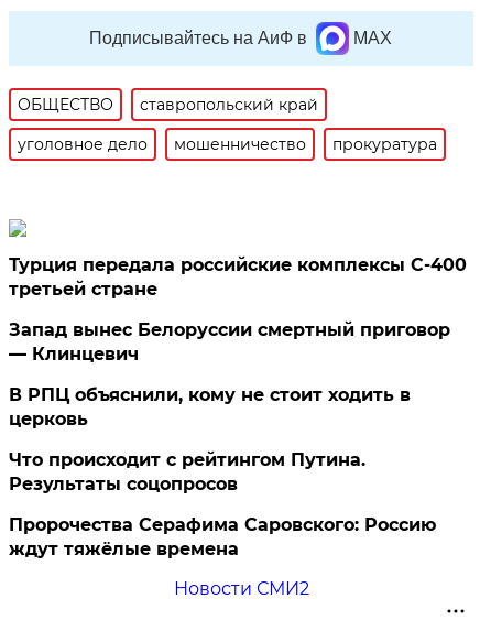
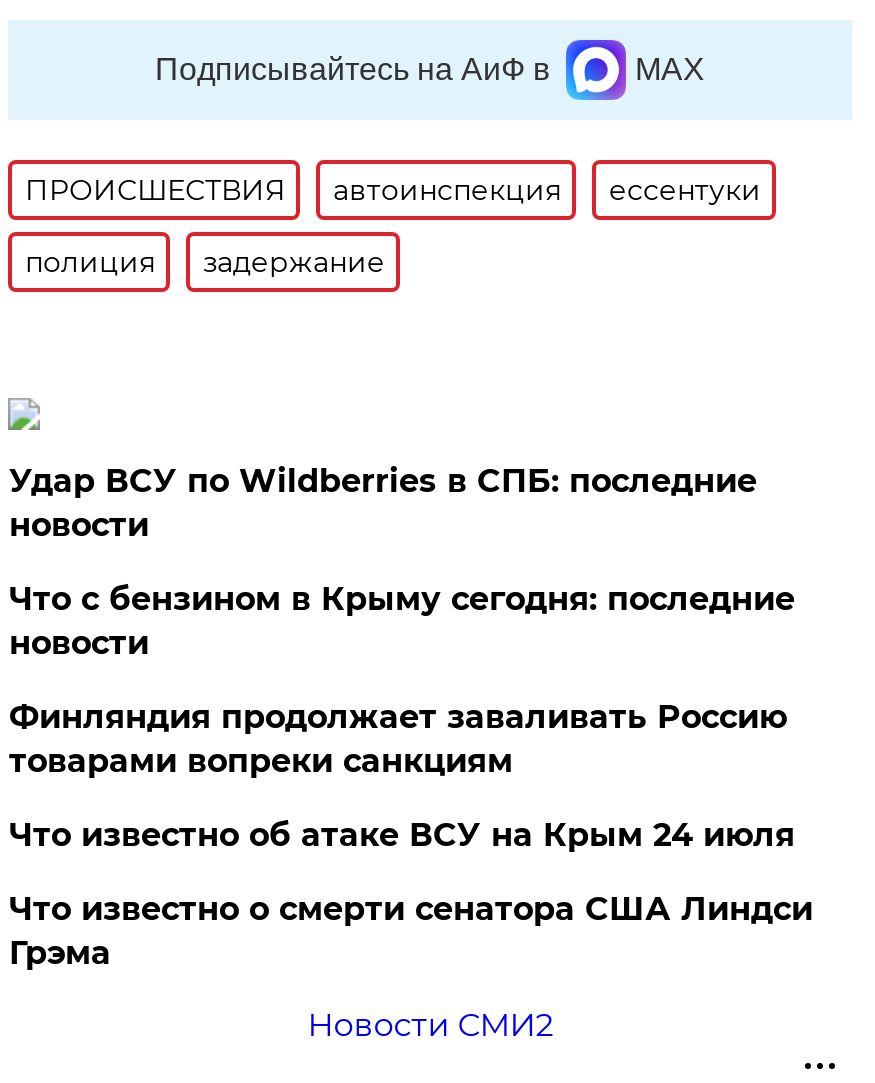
- ОБЩЕСТВО
- ставропольский край
+ ПРОИСШЕСТВИЯ
+ автоинспекция
+ ессентуки

- уголовное дело
- мошенничество
- прокуратура
+ полиция
+ задержание

- Турция передала российские комплексы С-400
- третьей стране
+ Удар ВСУ по Wildberries в СПБ: последние
+ новости

- Запад вынес Белоруссии смертный приговор
- — Клинцевич
+ Что с бензином в Крыму сегодня: последние
+ новости

- В РПЦ объяснили, кому не стоит ходить в
- церковь
+ Финляндия продолжает заваливать Россию
+ товарами вопреки санкциям

- Что происходит с рейтингом Путина.
- Результаты соцопросов
+ Что известно об атаке ВСУ на Крым 24 июля

- Пророчества Серафима Саровского: Россию
- ждут тяжёлые времена
+ Что известно о смерти сенатора США Линдси
+ Грэма
